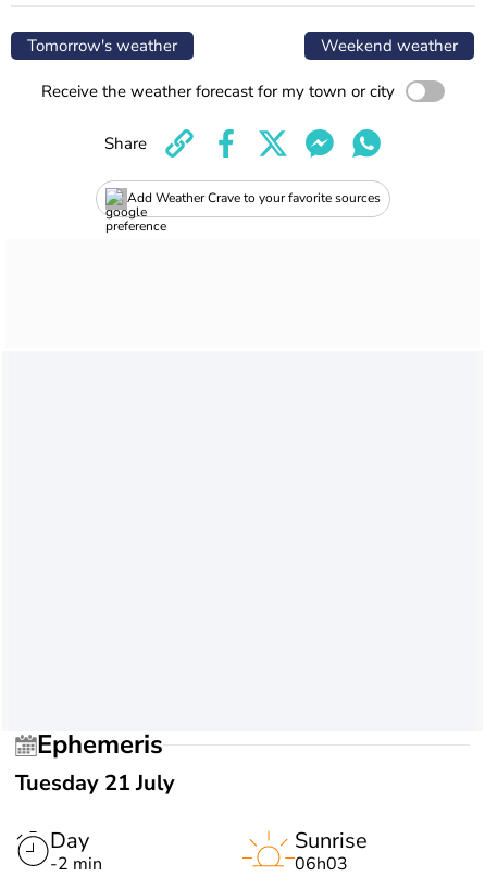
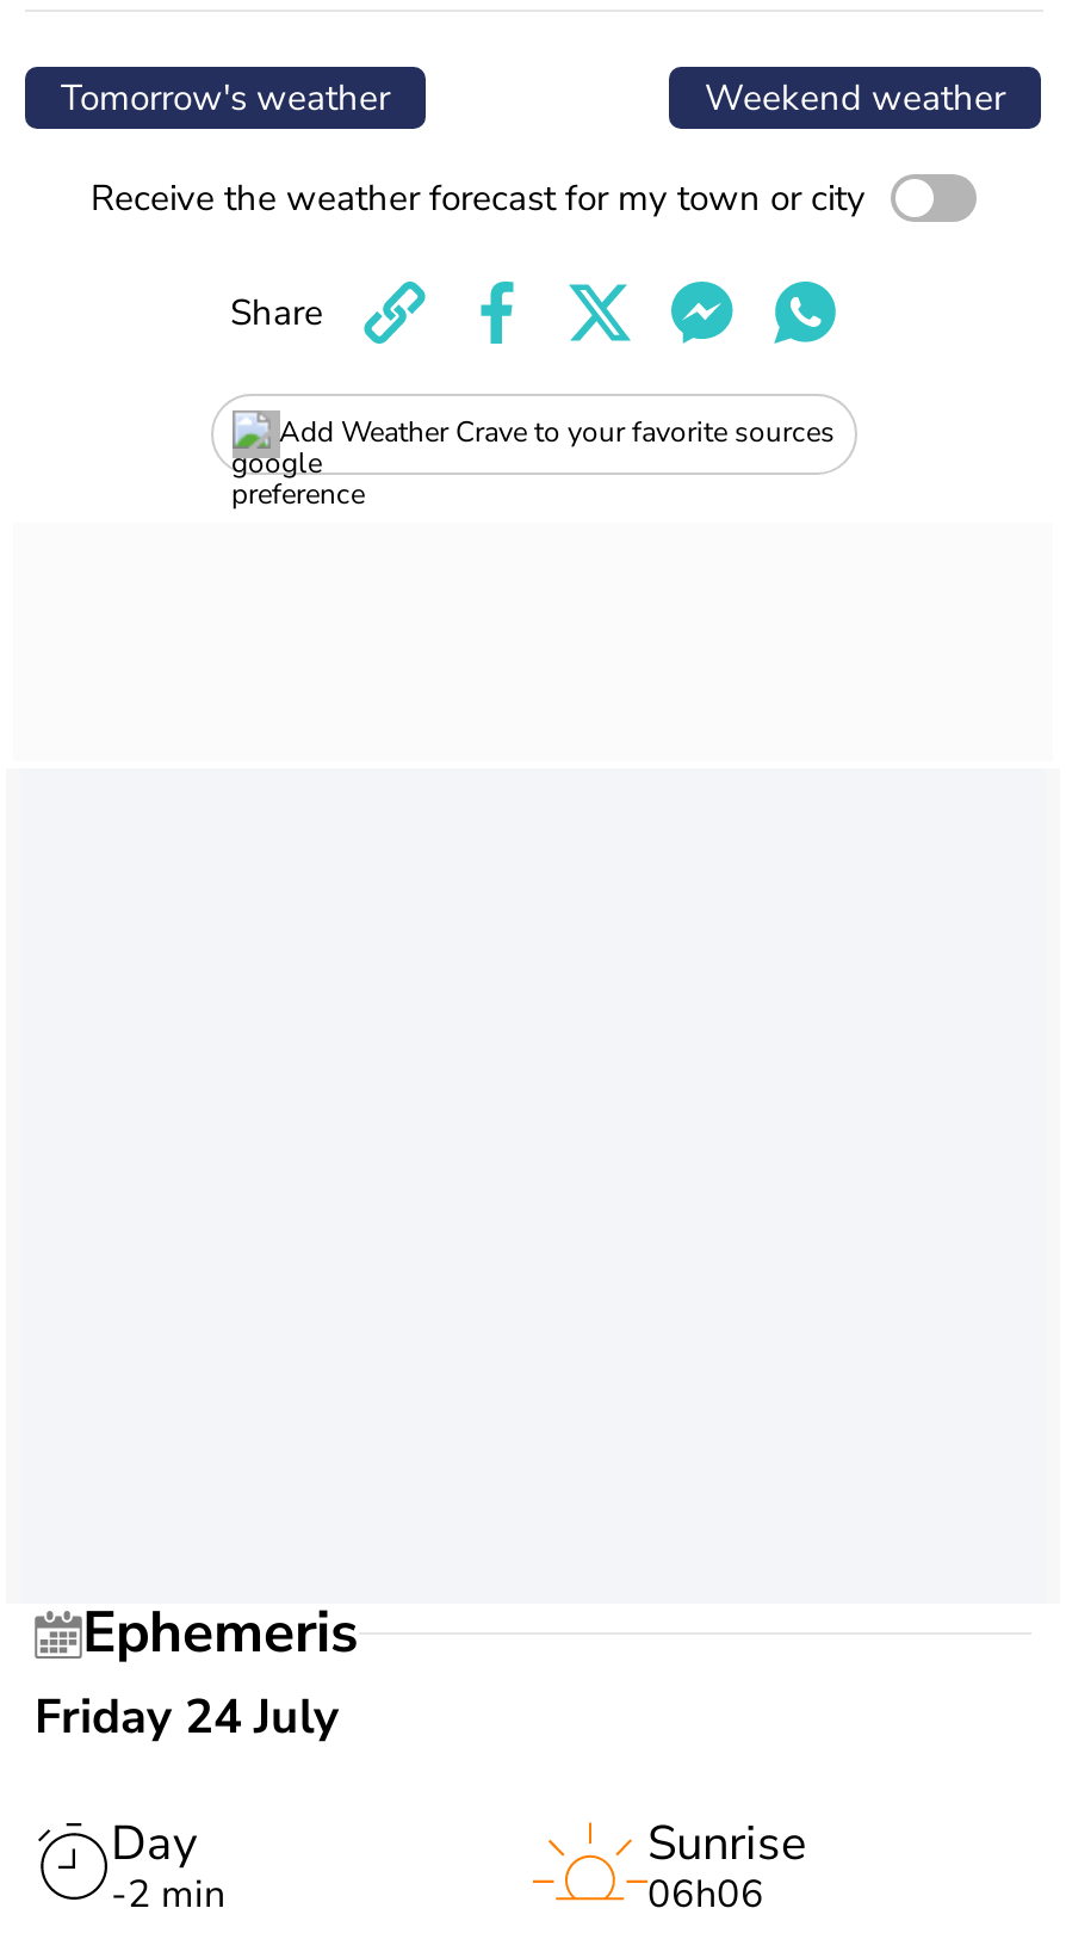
- Tuesday 21 July
+ Friday 24 July

- 06h03
+ 06h06
